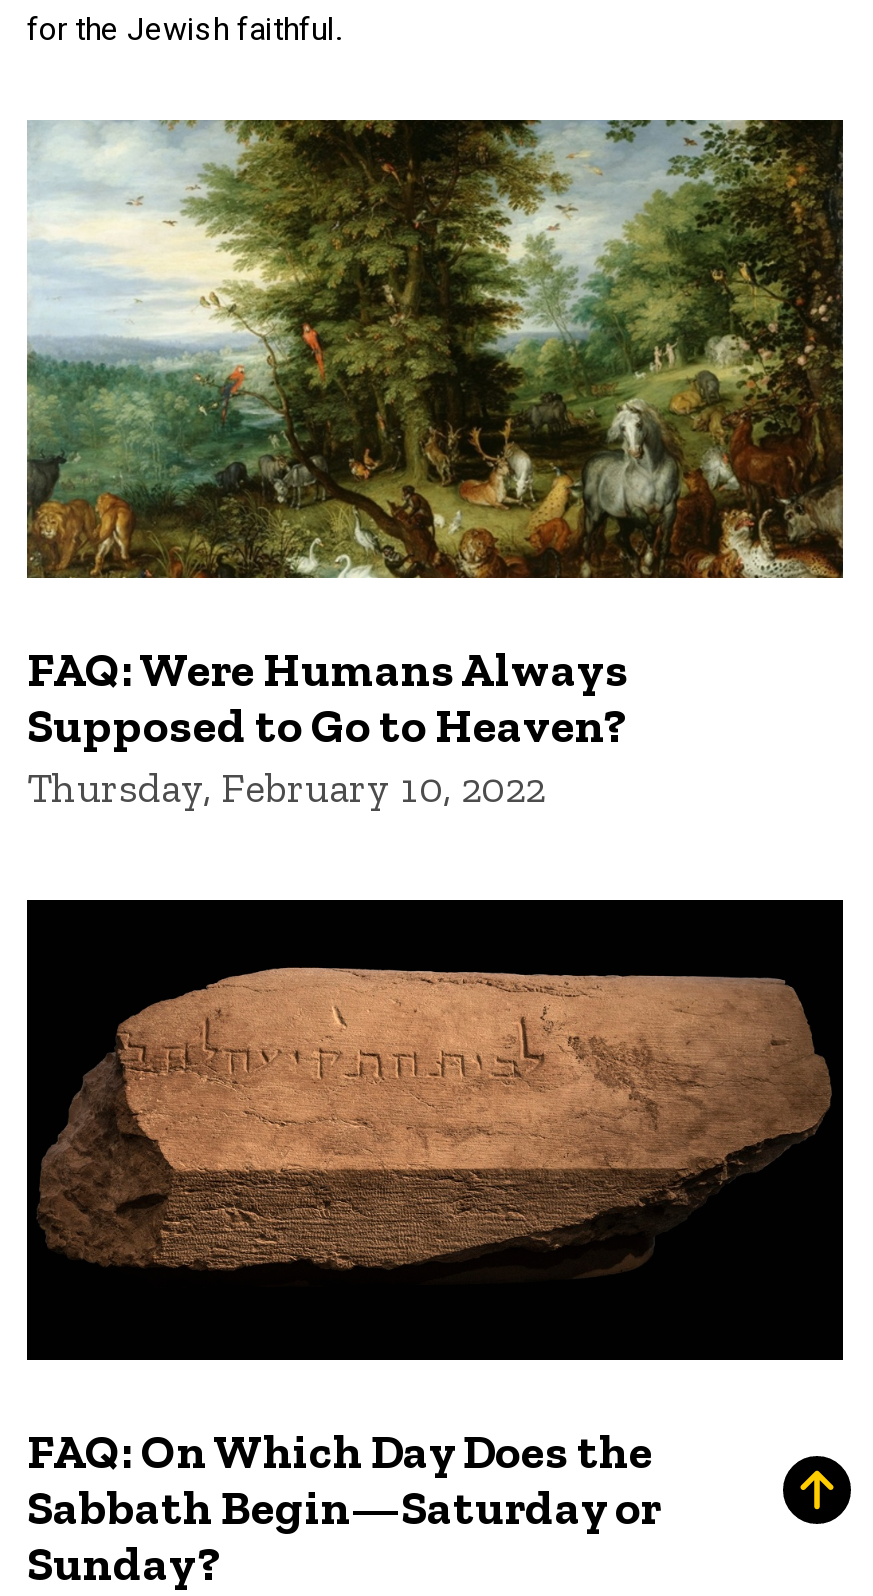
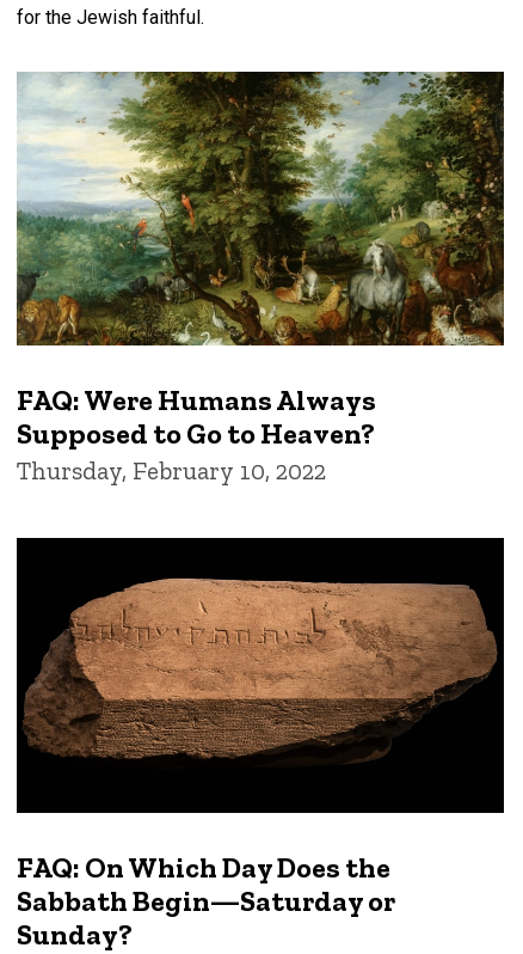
- [image]
